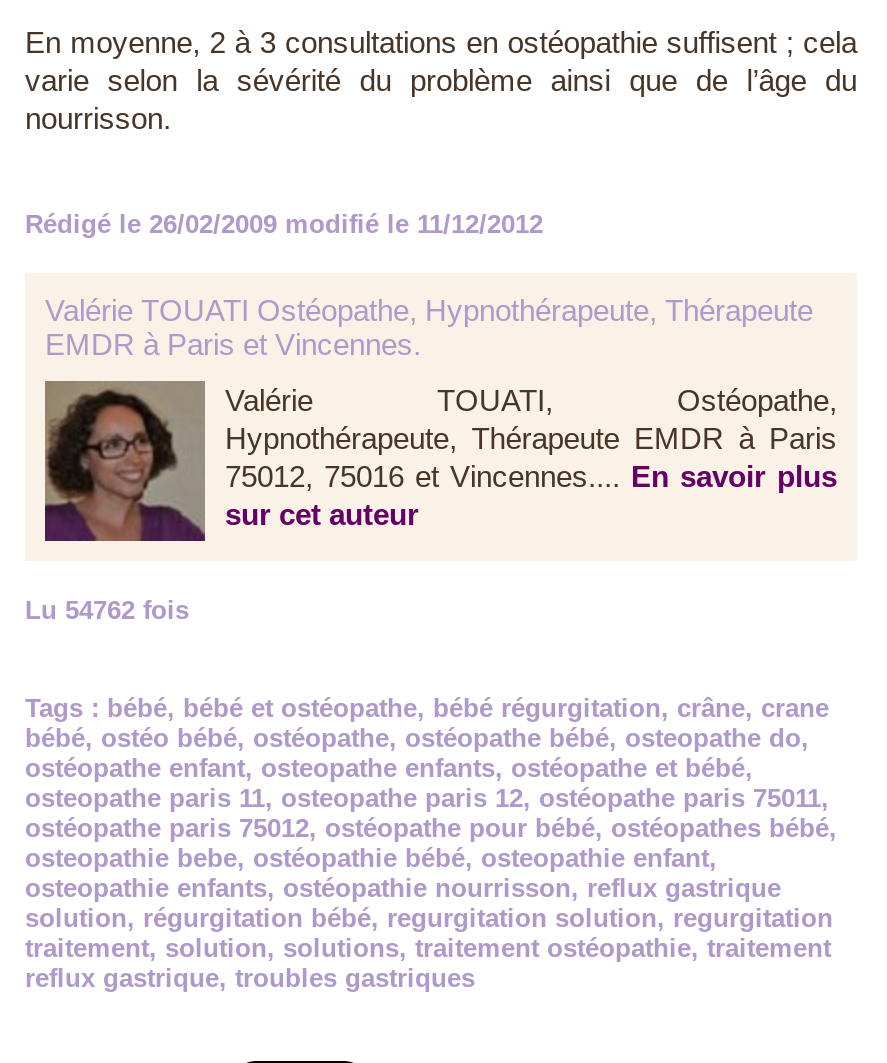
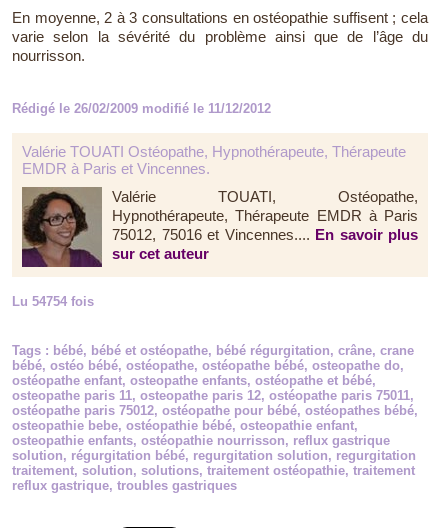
- Lu 54762 fois
+ Lu 54754 fois
